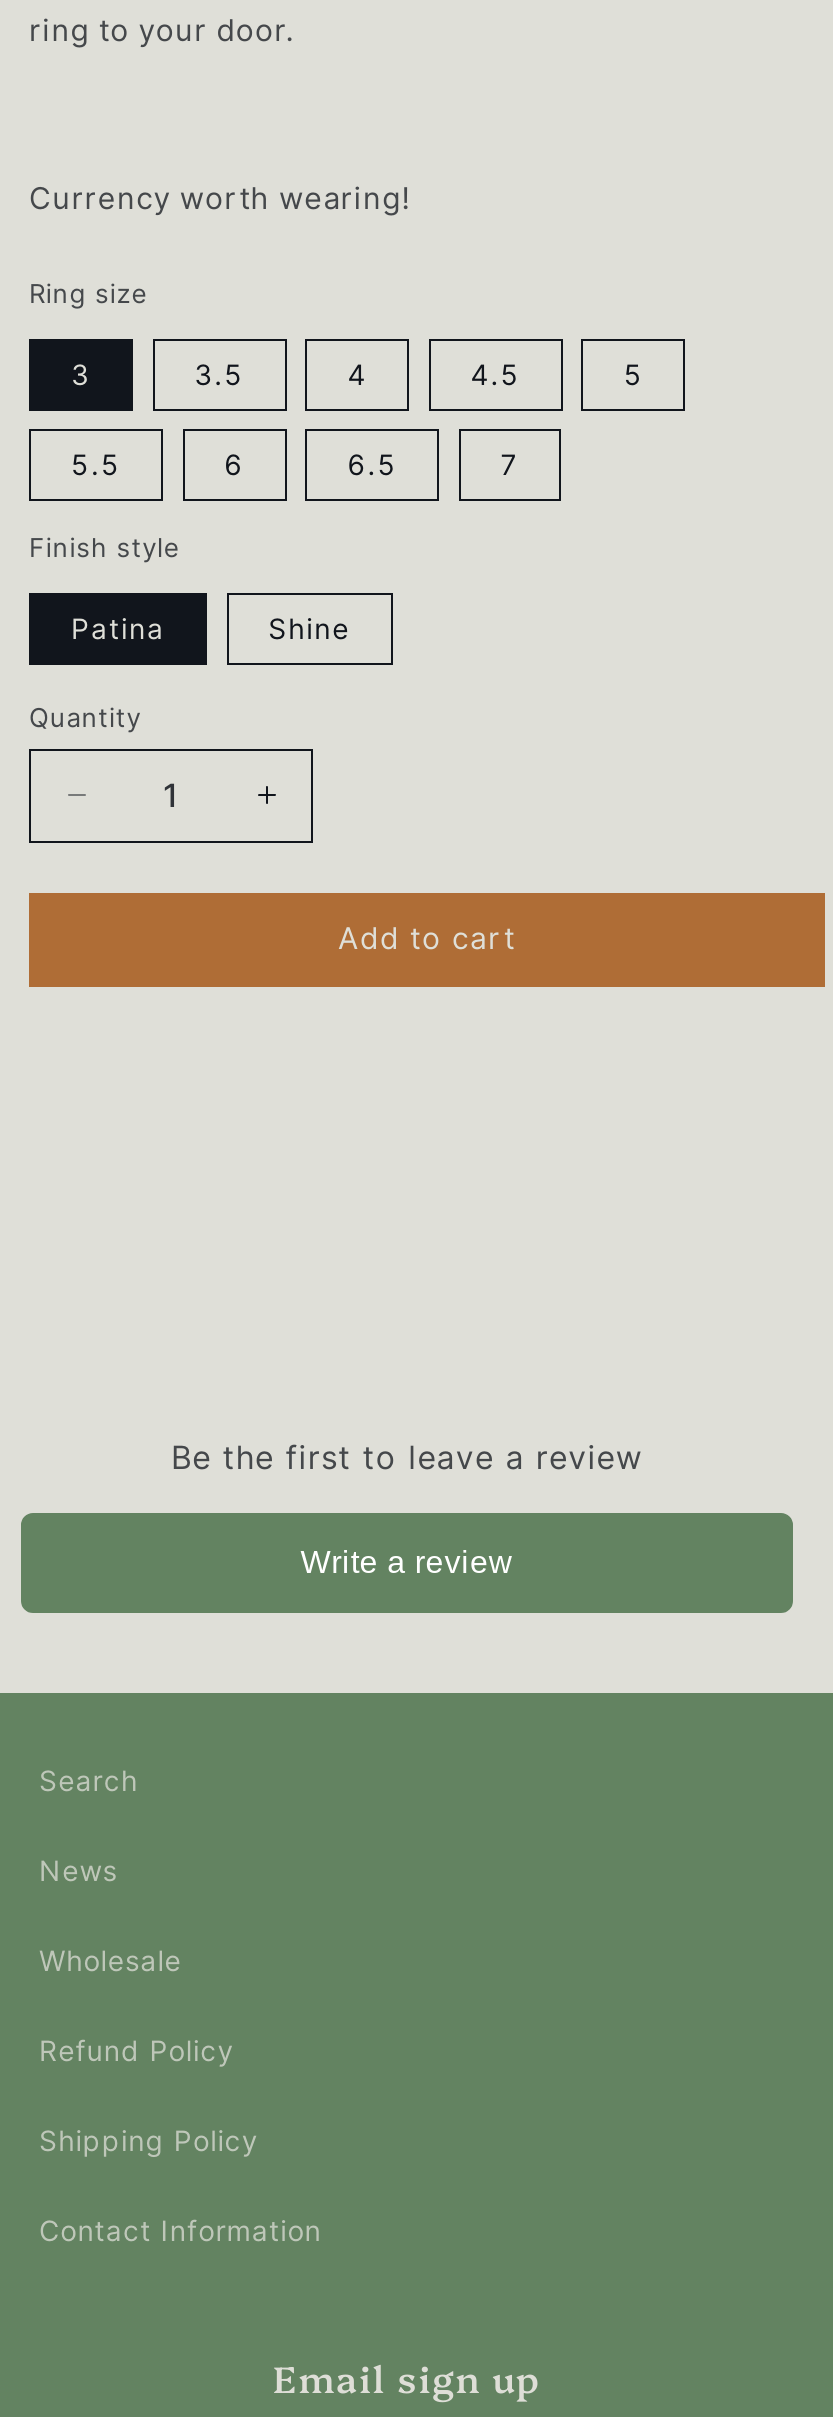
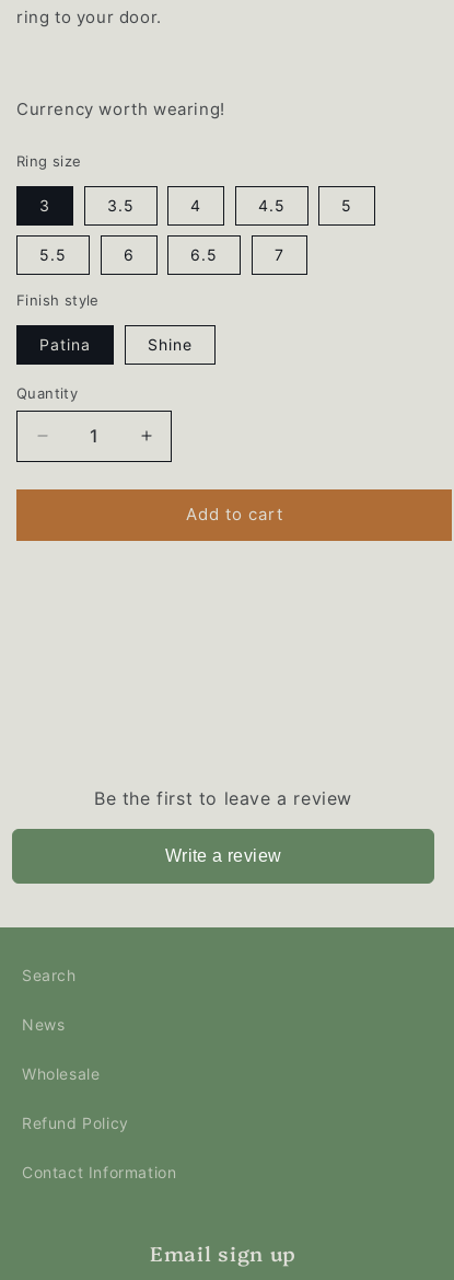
- Shipping Policy
